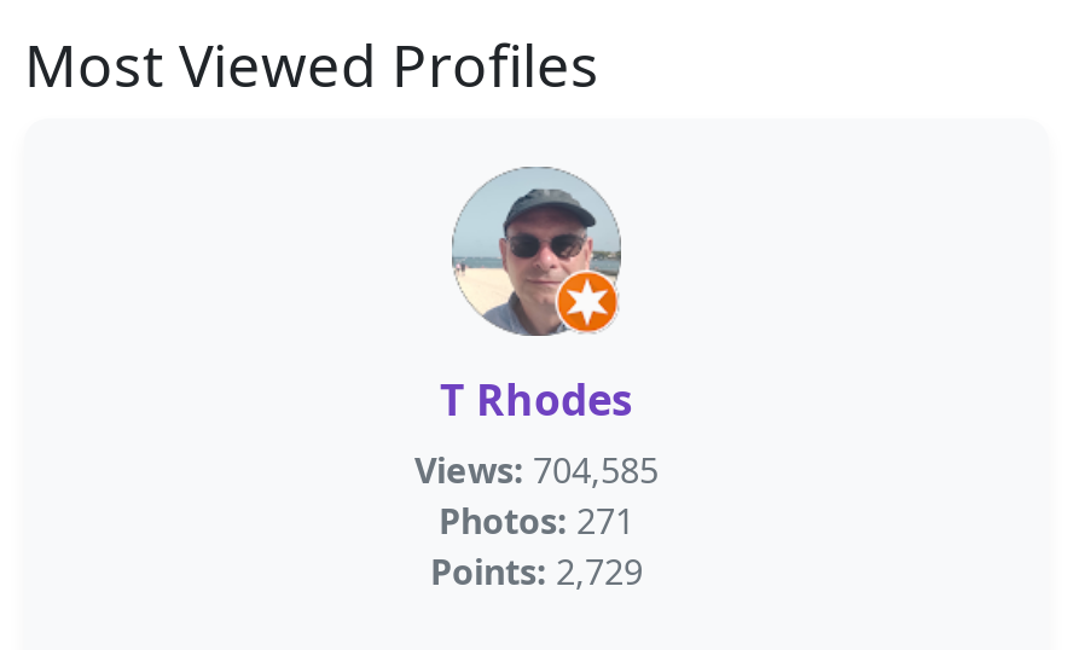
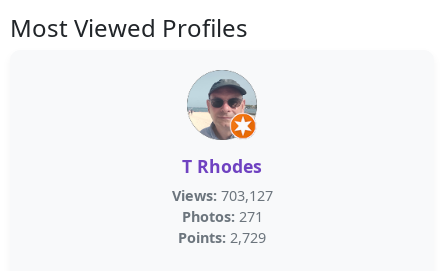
- Views: 704,585
+ Views: 703,127
